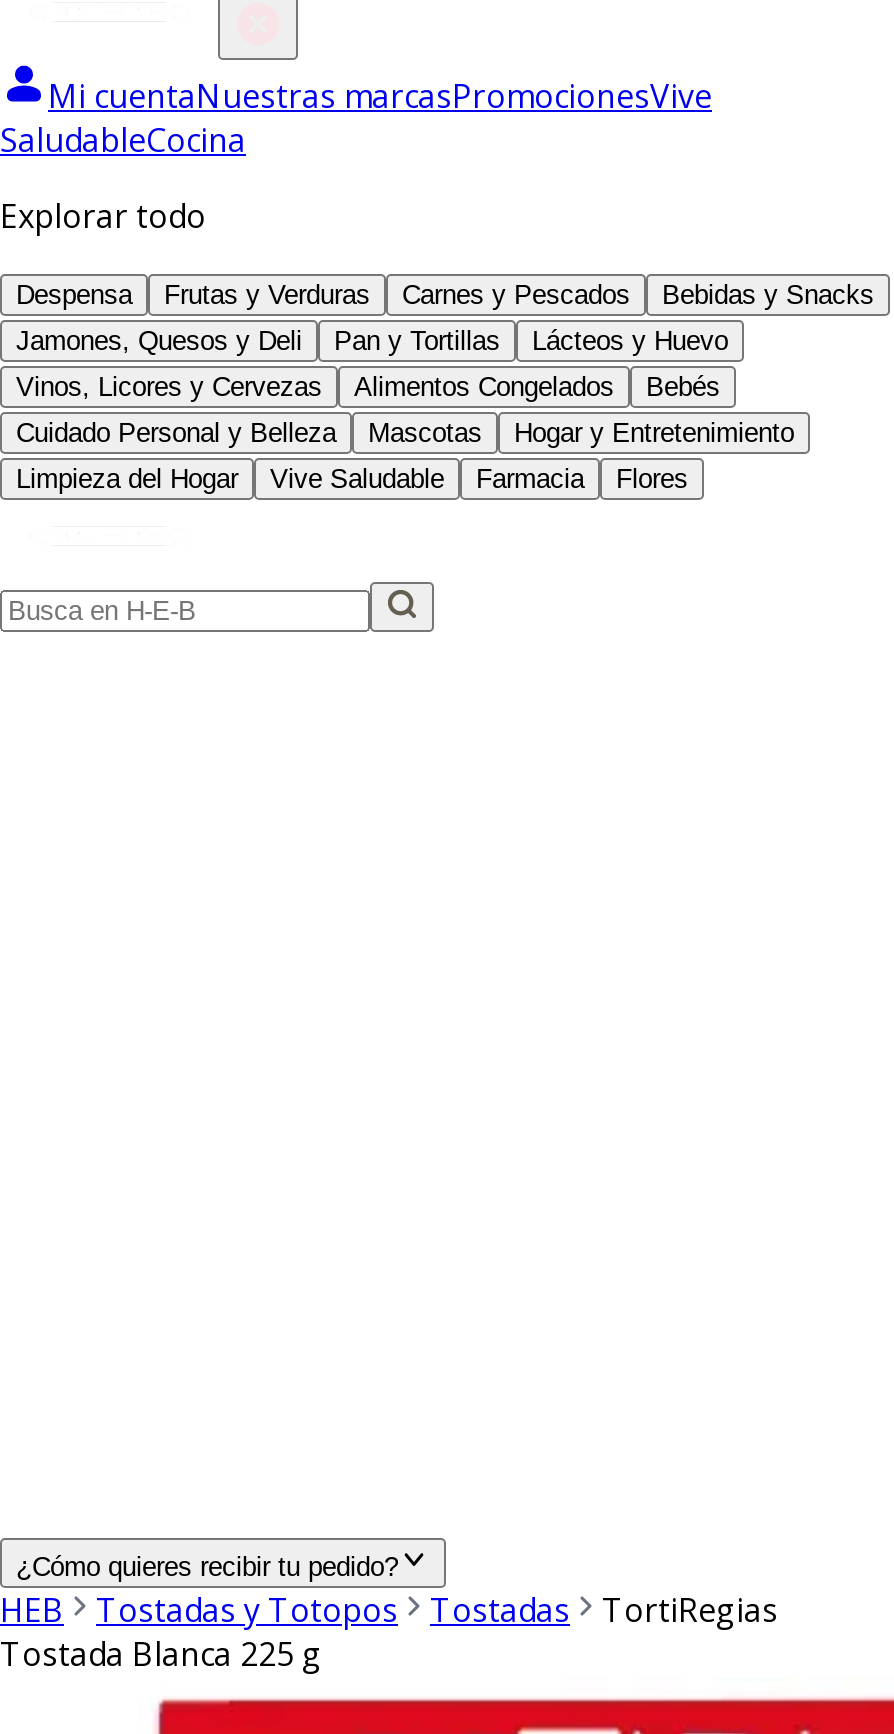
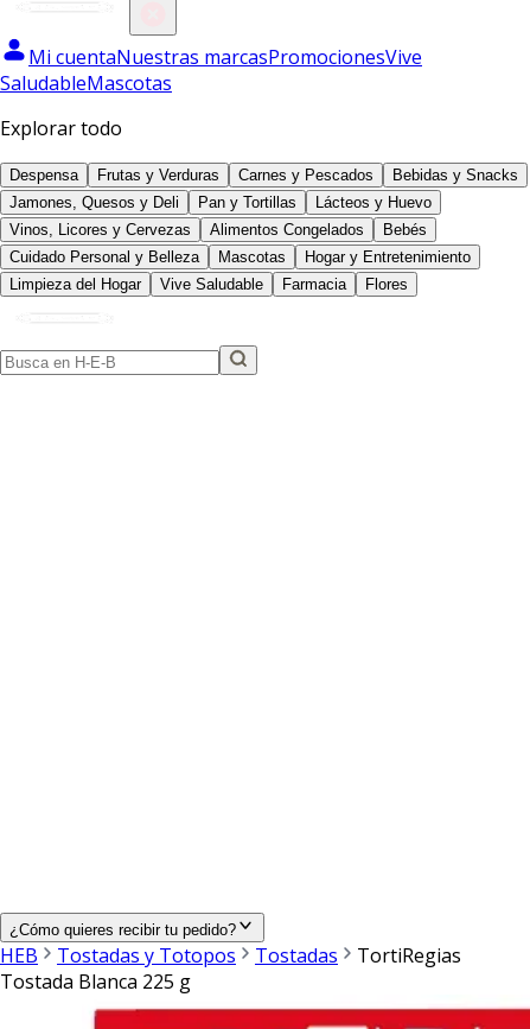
- SaludableCocina
+ SaludableMascotas
